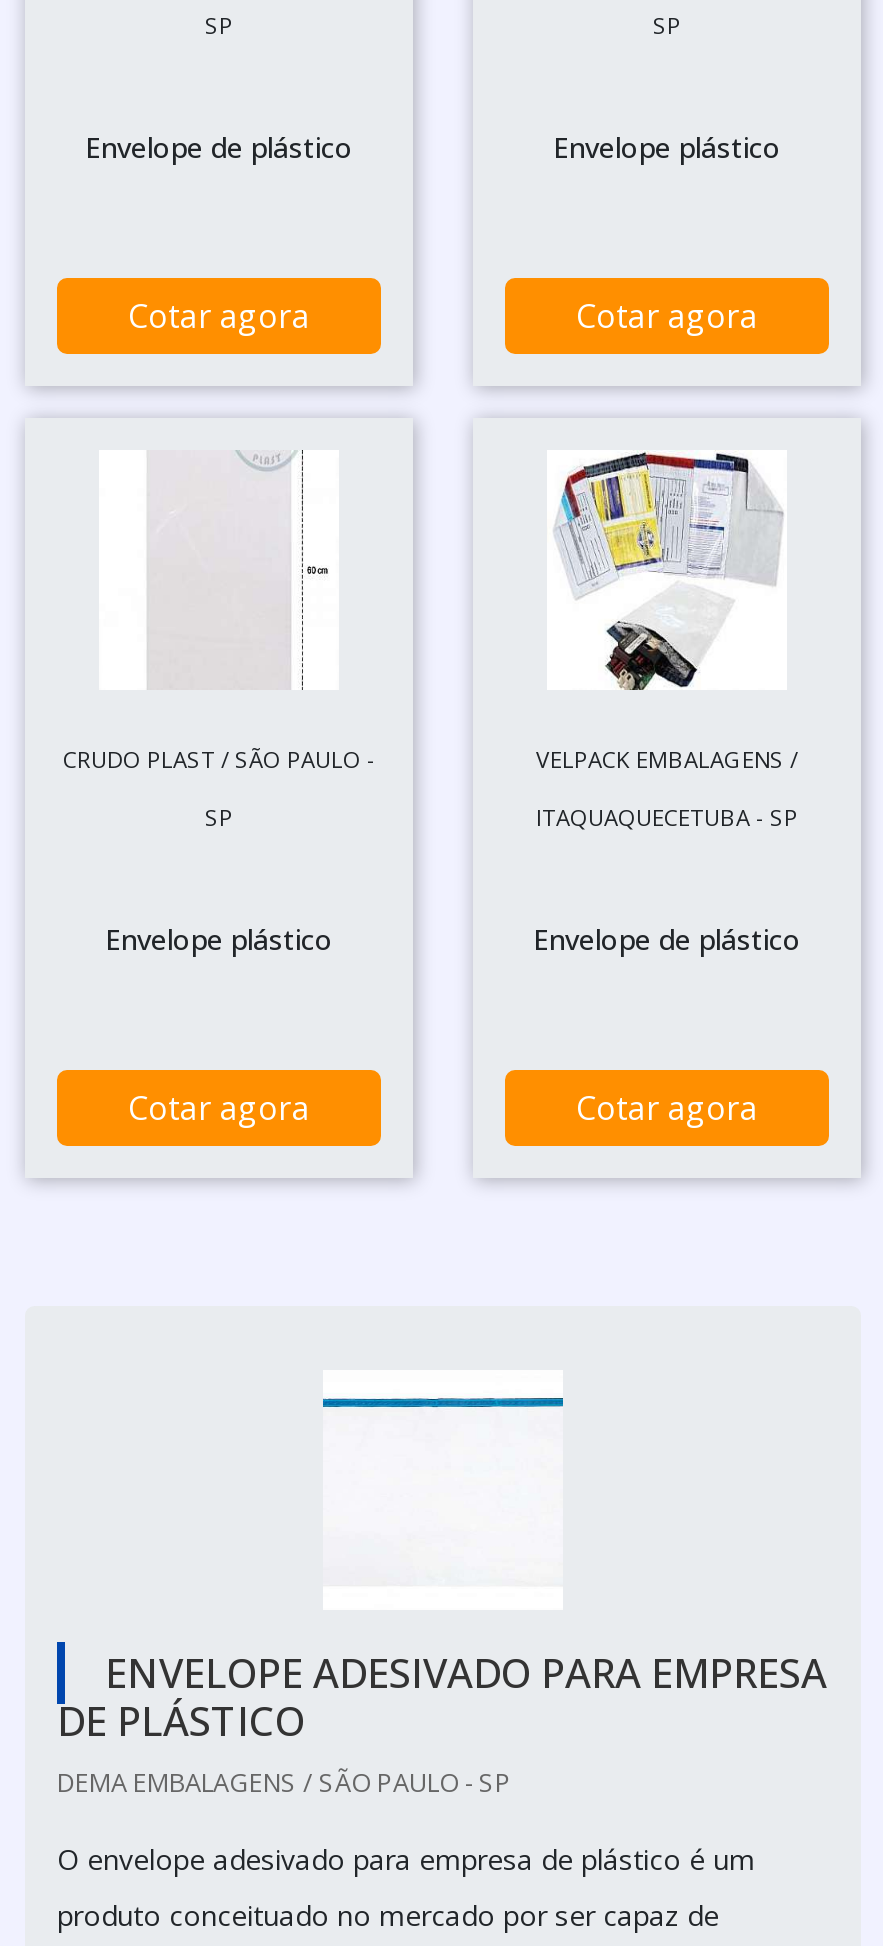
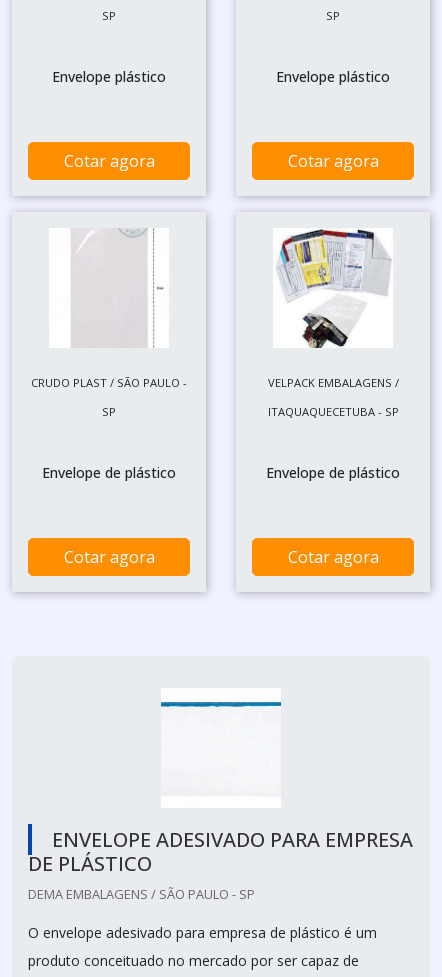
- Envelope de plástico
+ Envelope plástico

- Envelope plástico
+ Envelope de plástico
